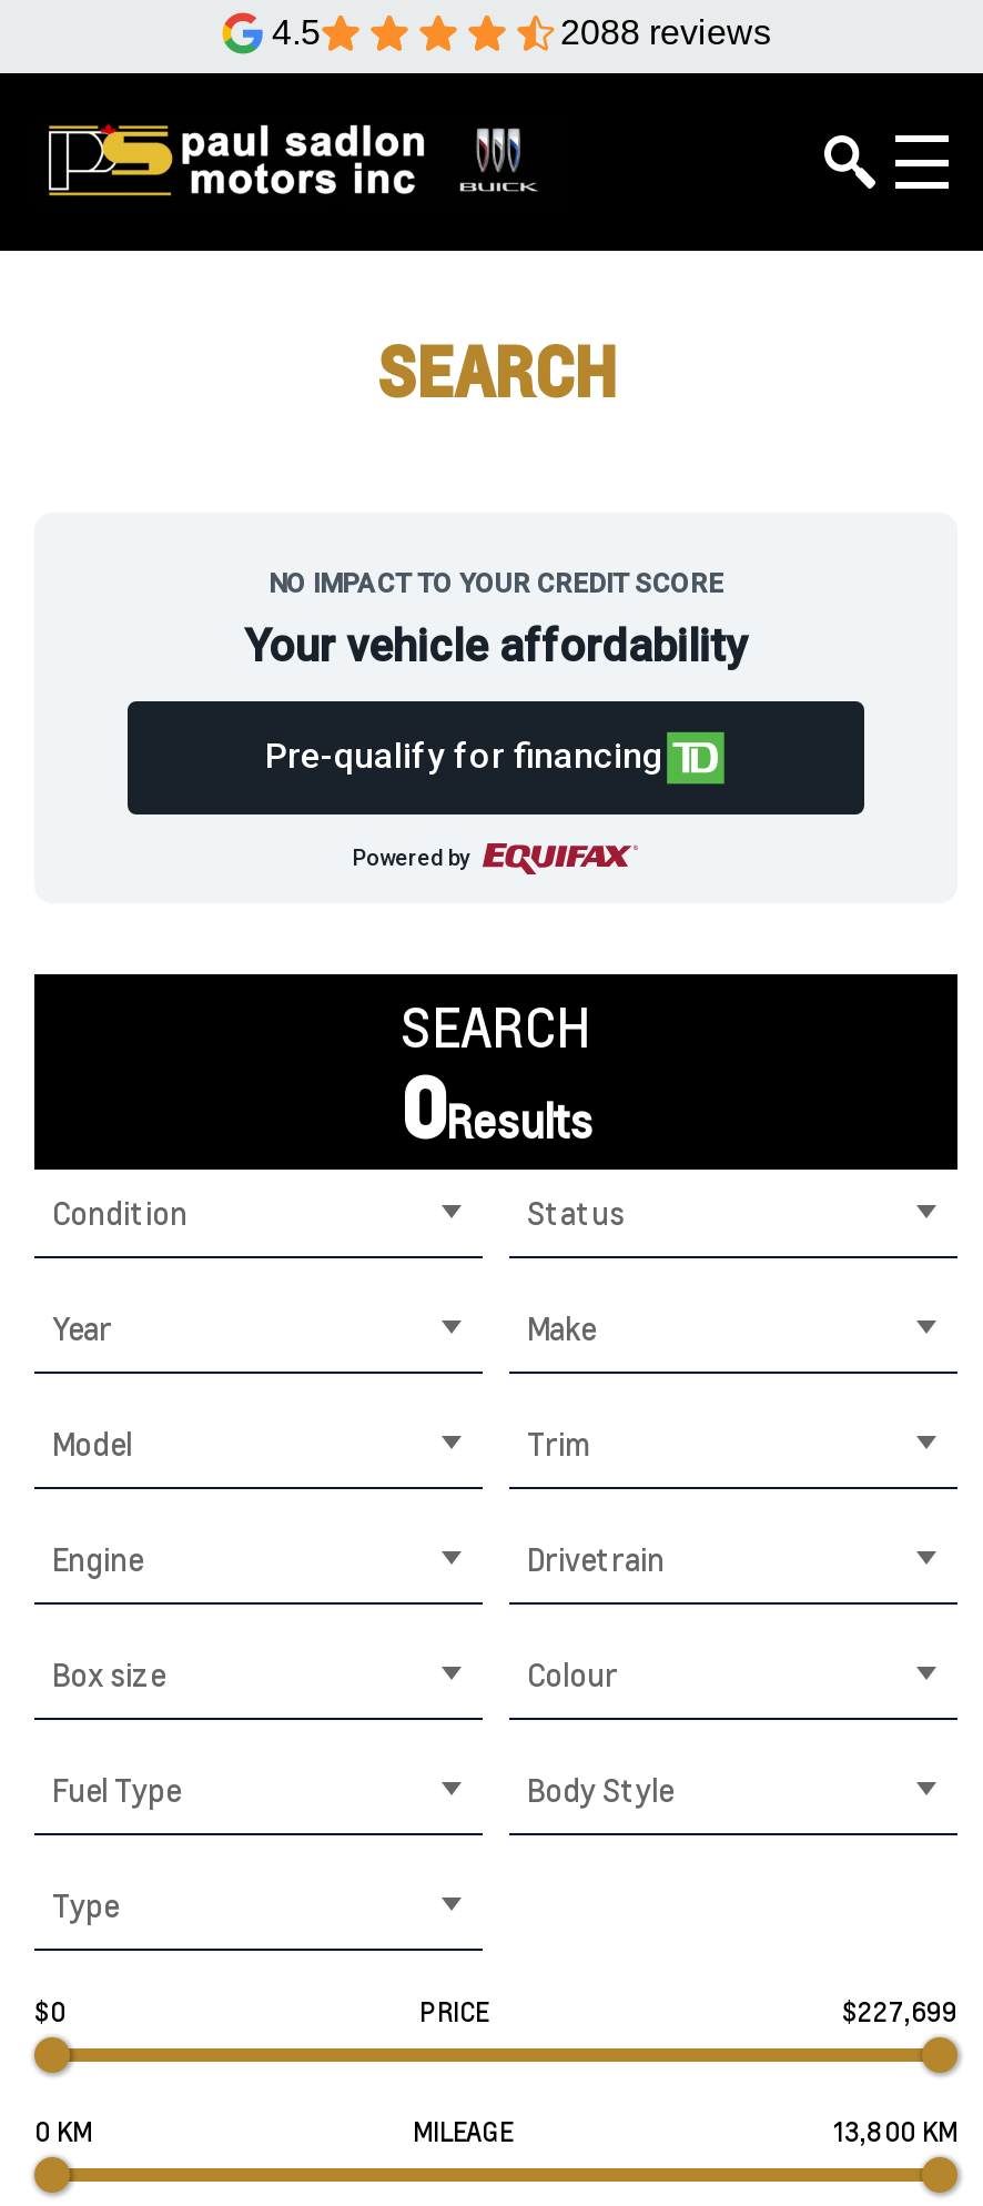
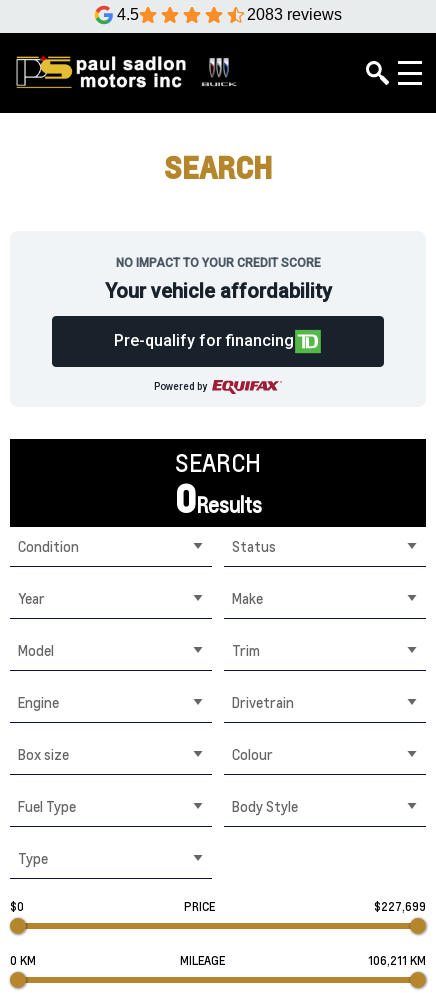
- 2088 reviews
+ 2083 reviews

- 13,800 KM
+ 106,211 KM
